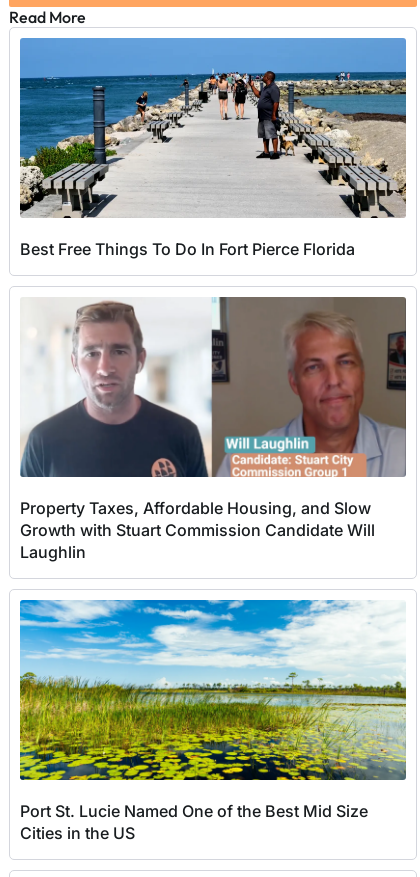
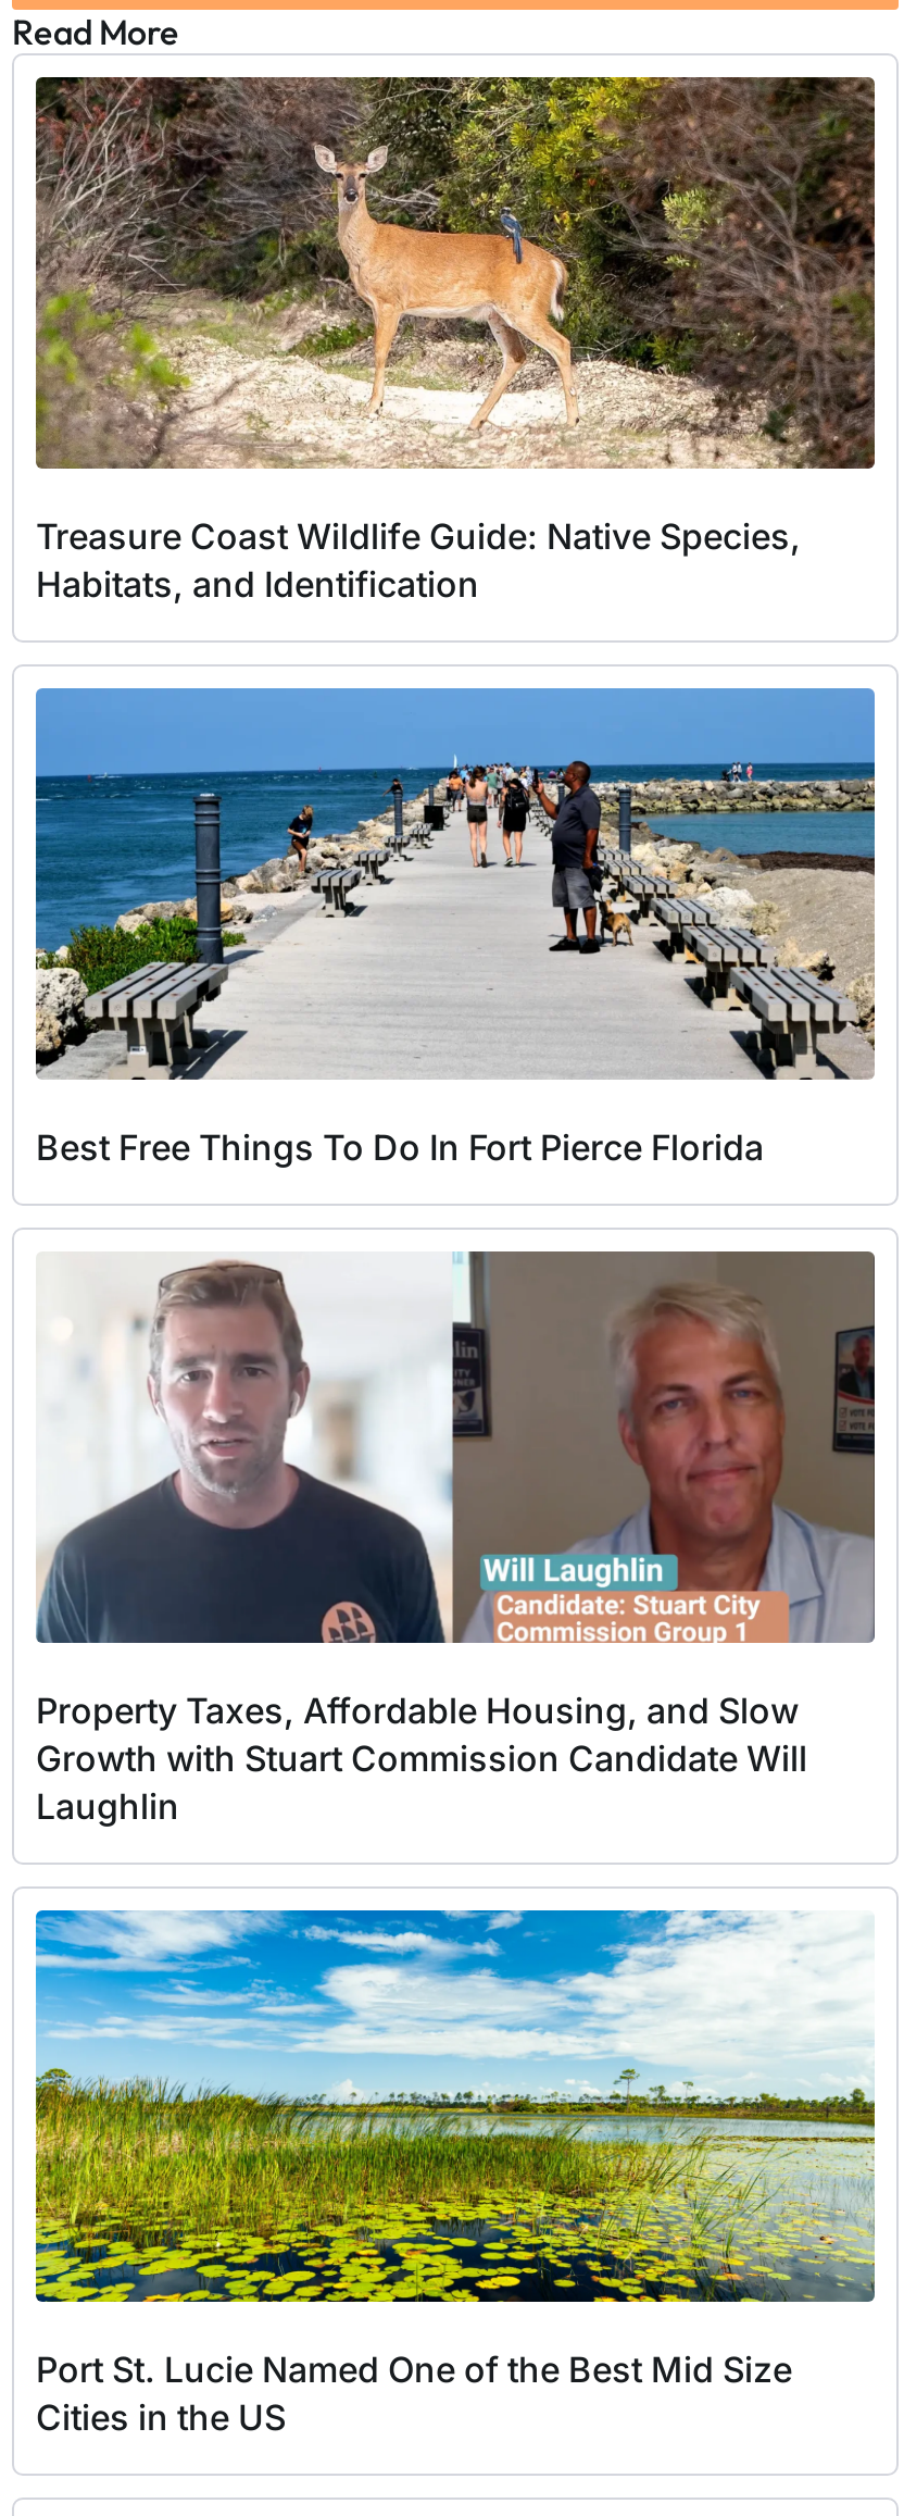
+ [image]
+ Treasure Coast Wildlife Guide: Native Species,
+ Habitats, and Identification
